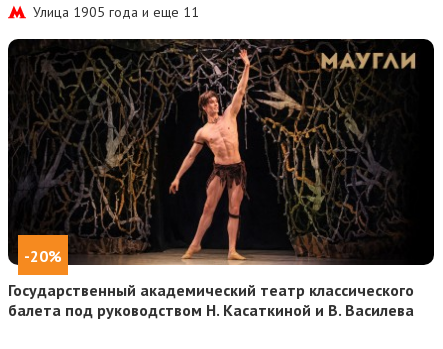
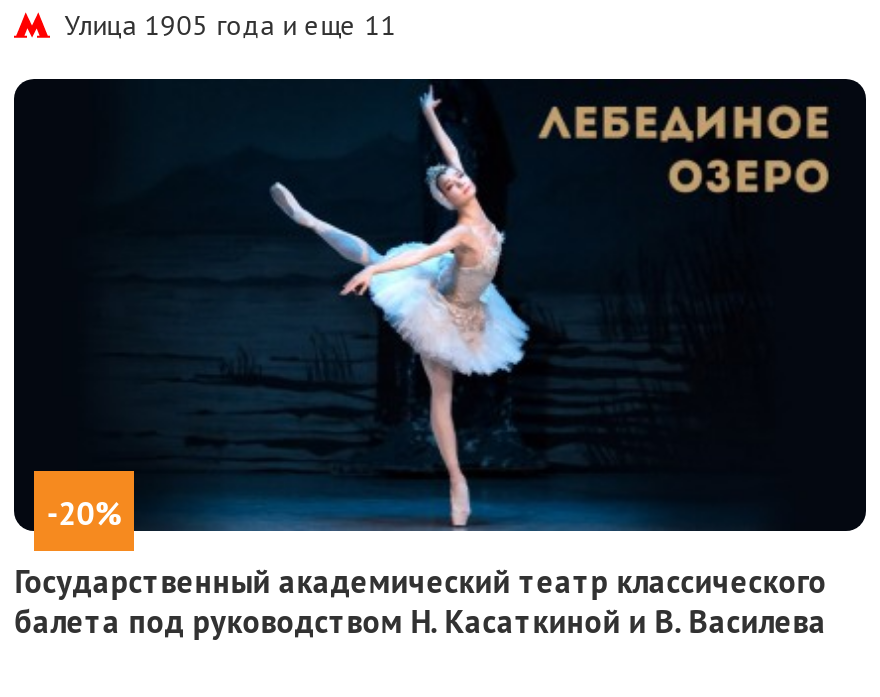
- [image]
+ [image]
